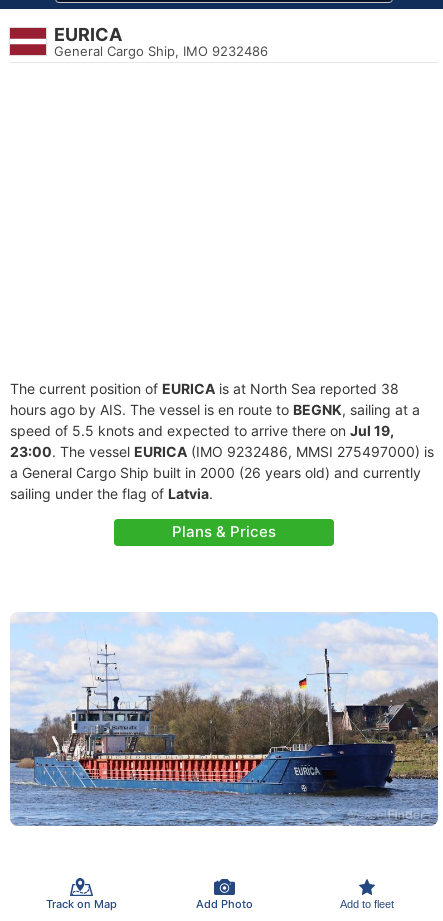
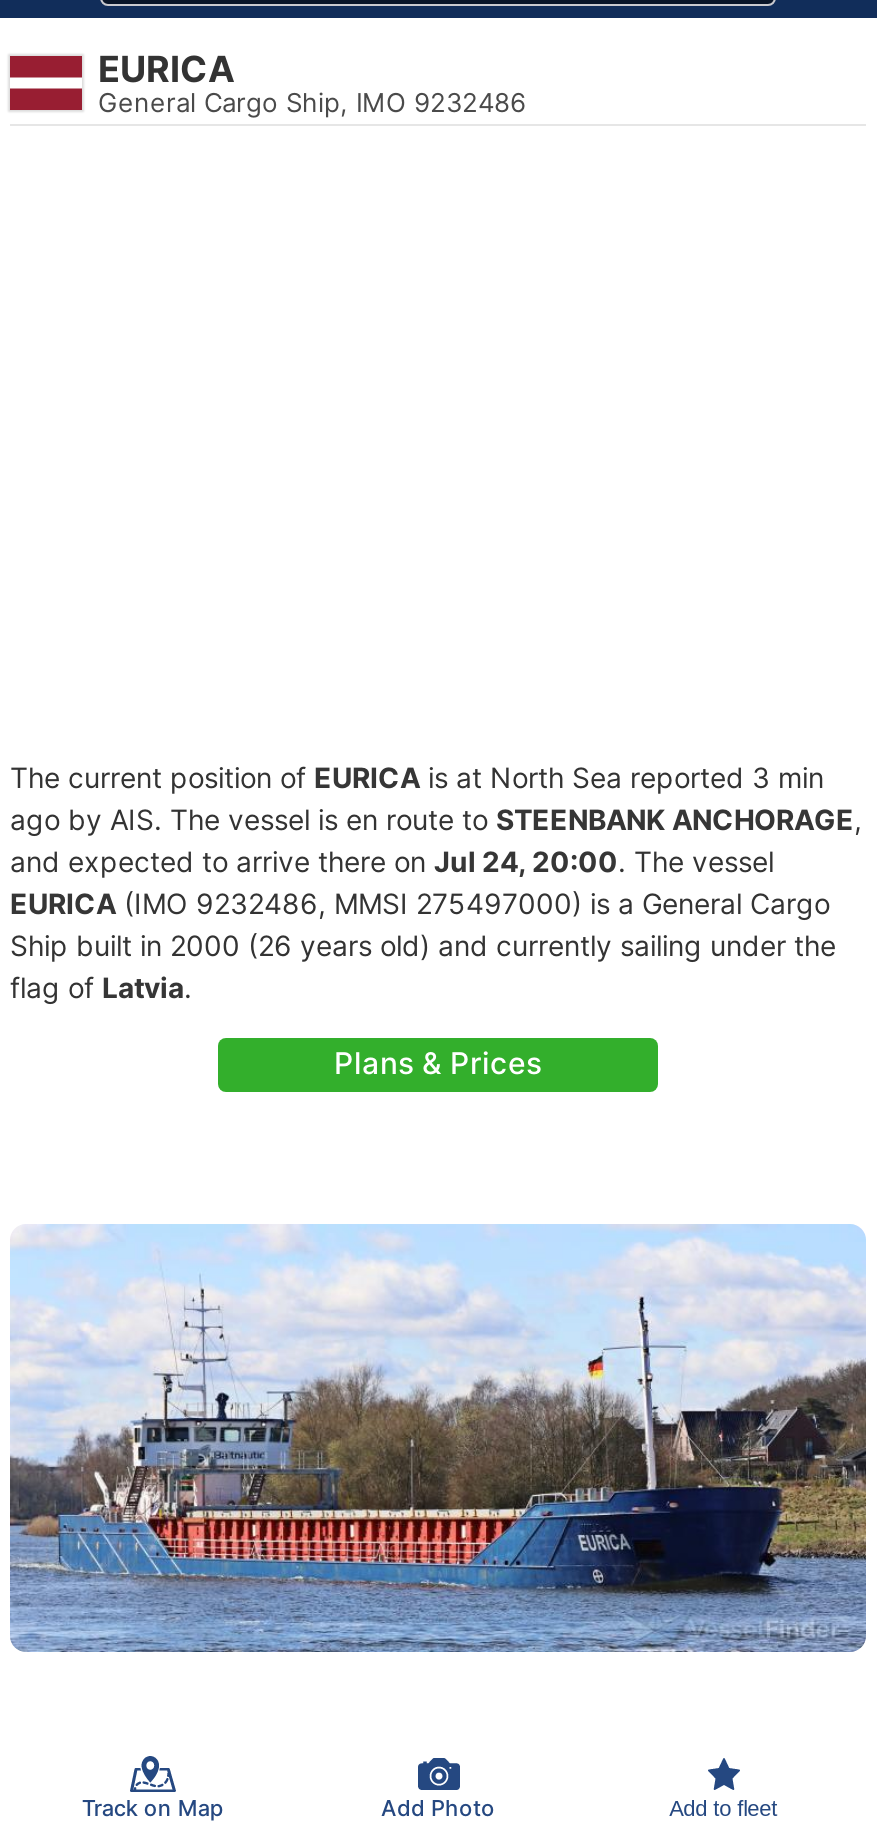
- The current position of EURICA is at North Sea reported 38
- hours ago by AIS. The vessel is en route to BEGNK, sailing at a
- speed of 5.5 knots and expected to arrive there on Jul 19,
- 23:00. The vessel EURICA (IMO 9232486, MMSI 275497000) is
- a General Cargo Ship built in 2000 (26 years old) and currently
- sailing under the flag of Latvia.
+ The current position of EURICA is at North Sea reported 3 min
+ ago by AIS. The vessel is en route to STEENBANK ANCHORAGE,
+ and expected to arrive there on Jul 24, 20:00. The vessel
+ EURICA (IMO 9232486, MMSI 275497000) is a General Cargo
+ Ship built in 2000 (26 years old) and currently sailing under the
+ flag of Latvia.
